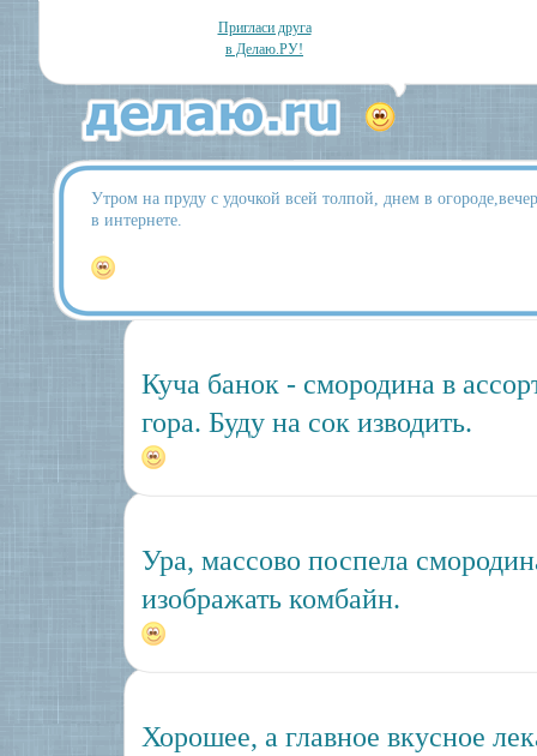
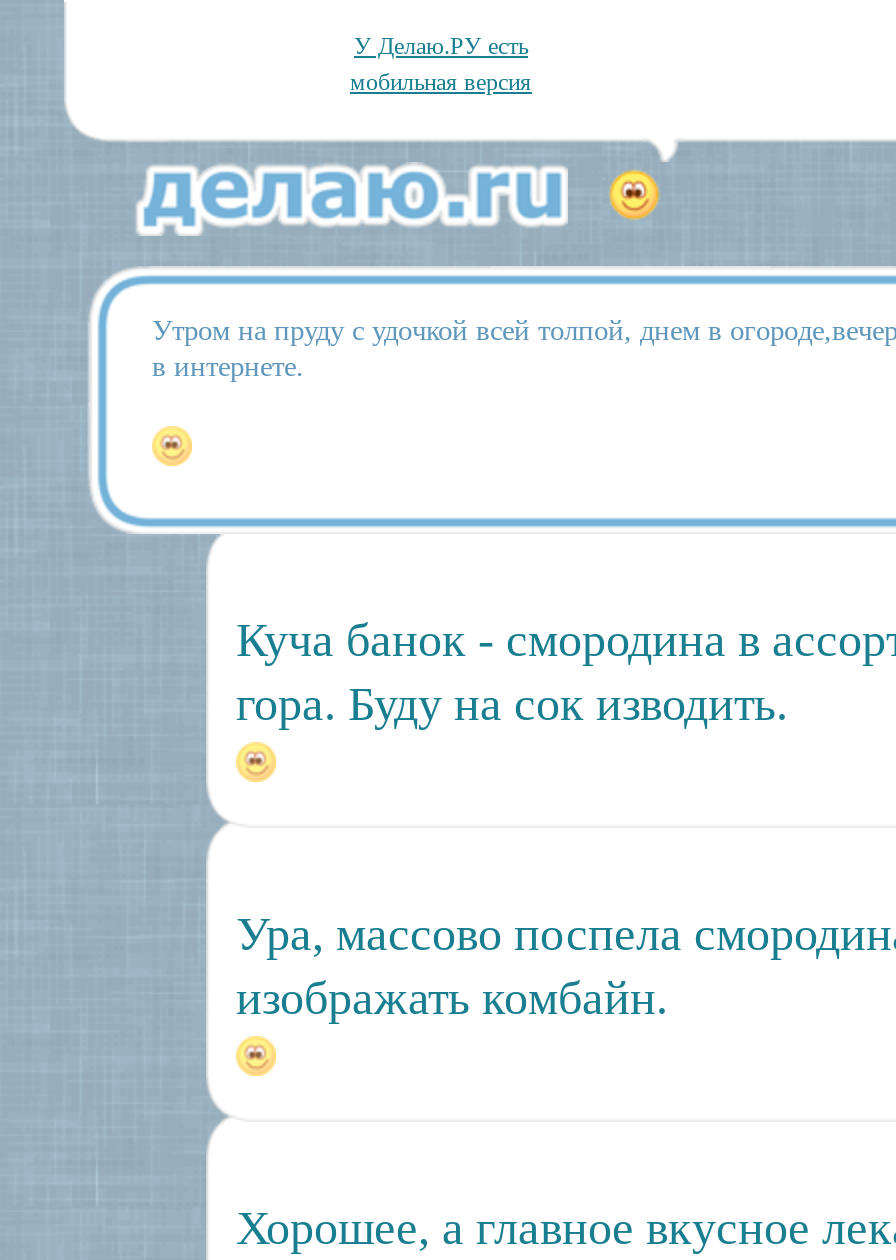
- Пригласи друга
- в Делаю.РУ!
+ У Делаю.РУ есть
+ мобильная версия
